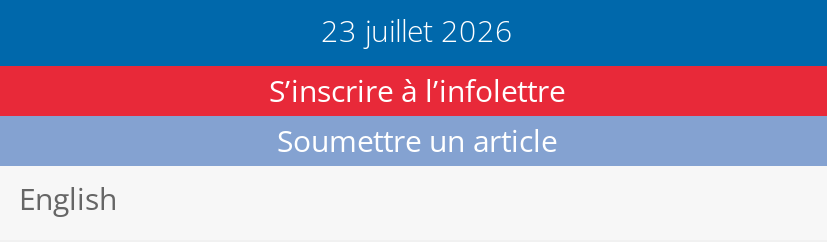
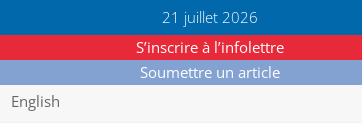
- 23 juillet 2026
+ 21 juillet 2026
